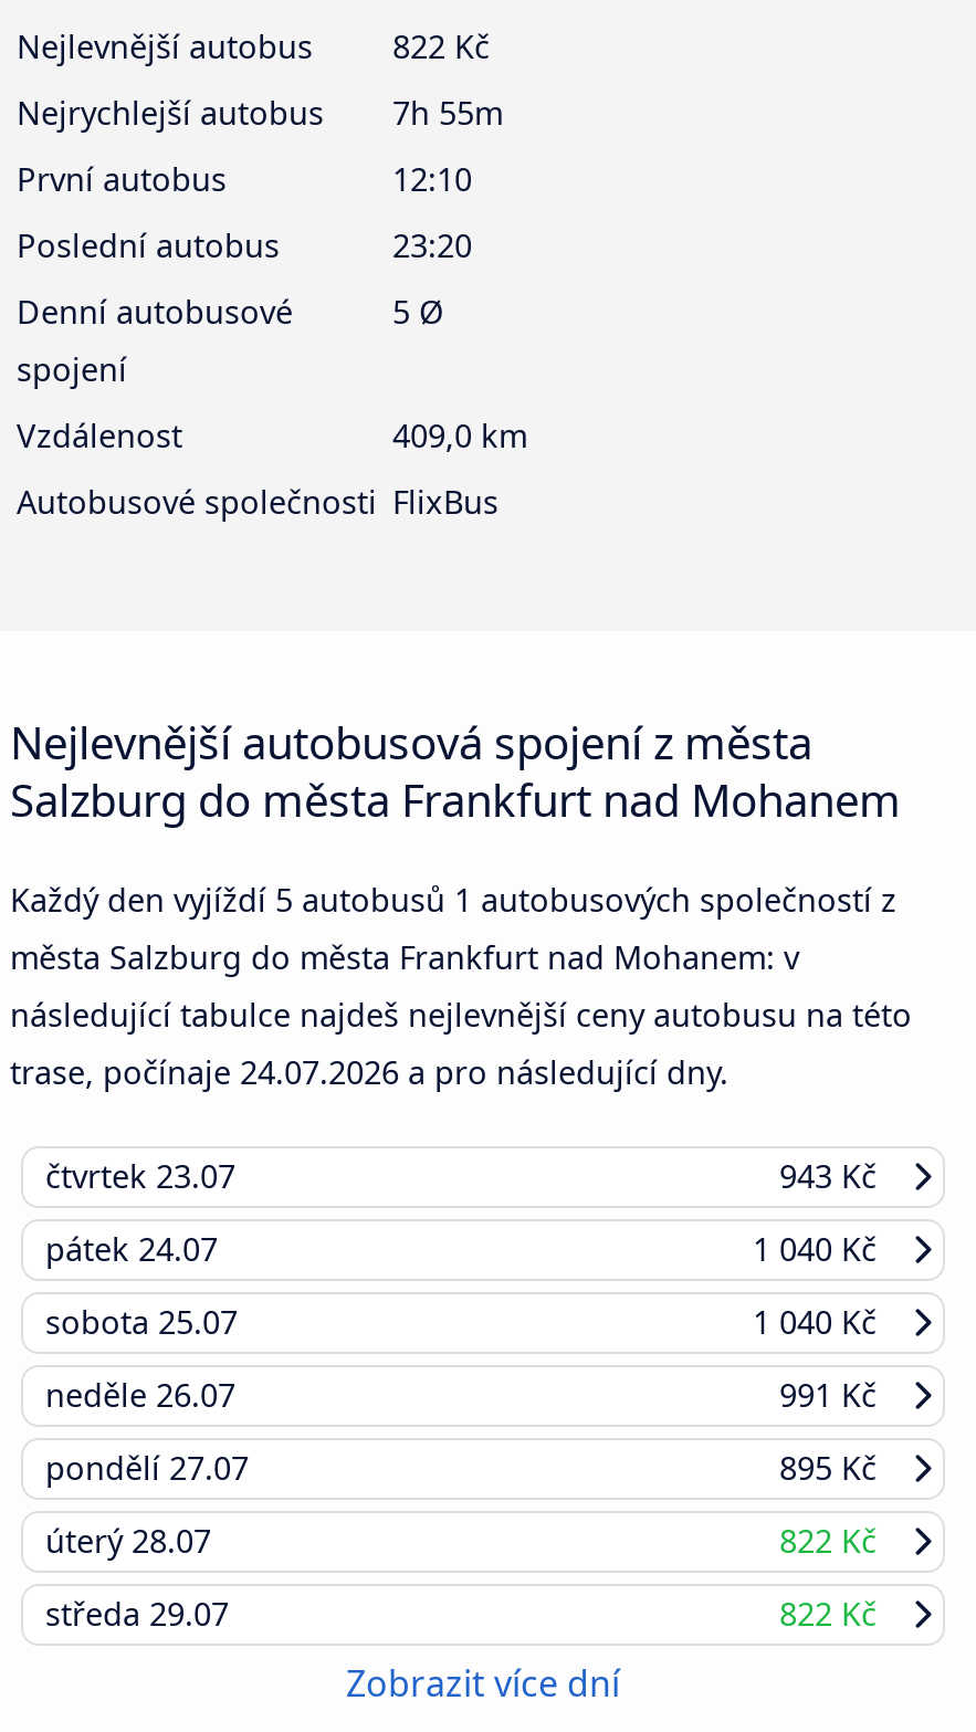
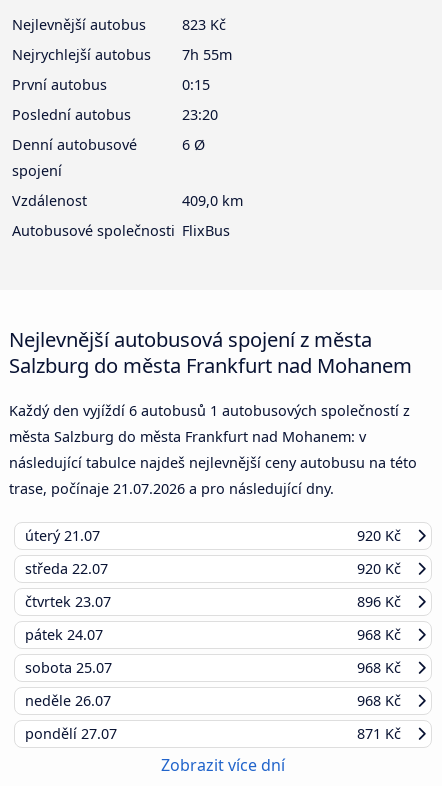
- Nejlevnější autobus 822 Kč
+ Nejlevnější autobus 823 Kč

- 12:10
+ 0:15

- 5 Ø
+ 6 Ø

- Každý den vyjíždí 5 autobusů 1 autobusových společností z
+ Každý den vyjíždí 6 autobusů 1 autobusových společností z

- trase, počínaje 24.07.2026 a pro následující dny.
+ trase, počínaje 21.07.2026 a pro následující dny.
+ úterý 21.07
+ 920 Kč
+ středa 22.07
+ 920 Kč

moved down: čtvrtek 23.07 | pátek 24.07 | sobota 25.07 | neděle 26.07 | pondělí 27.07

- 943 Kč
+ 896 Kč

- 1 040 Kč
+ 968 Kč

- 1 040 Kč
+ 968 Kč

- 991 Kč
+ 968 Kč

- 895 Kč
- úterý 28.07
- 822 Kč
- středa 29.07
- 822 Kč
+ 871 Kč
